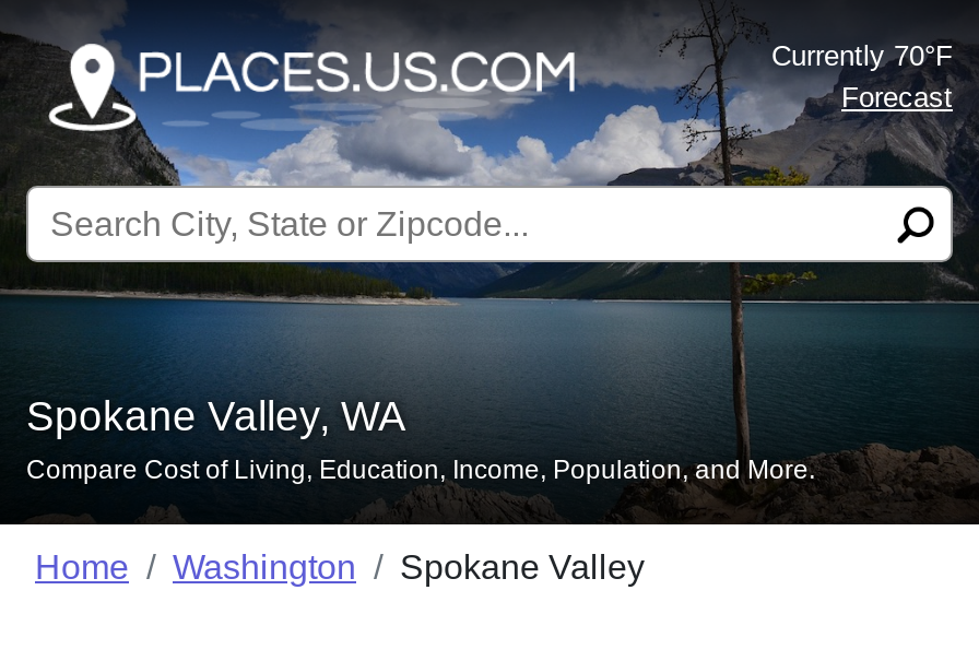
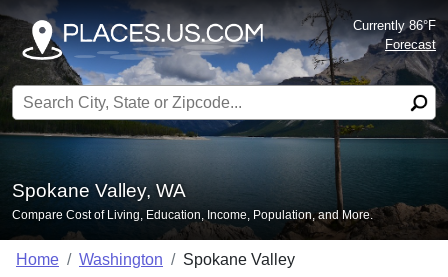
- Currently 70°F
+ Currently 86°F
